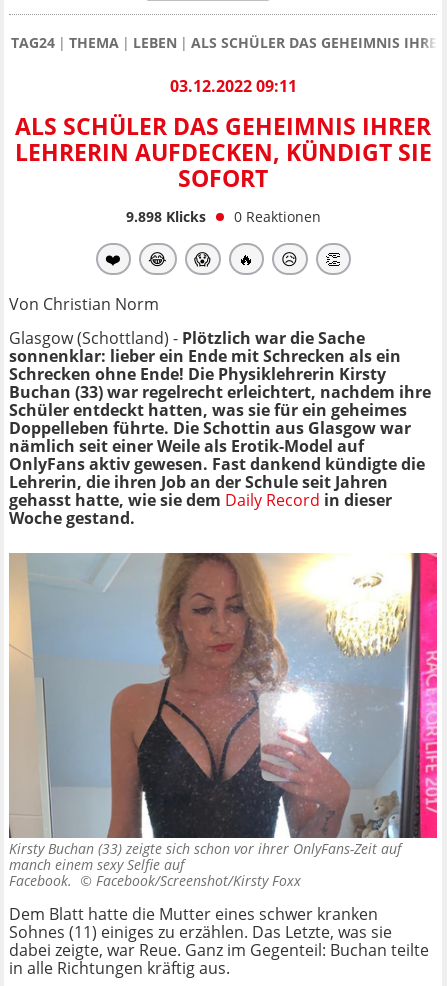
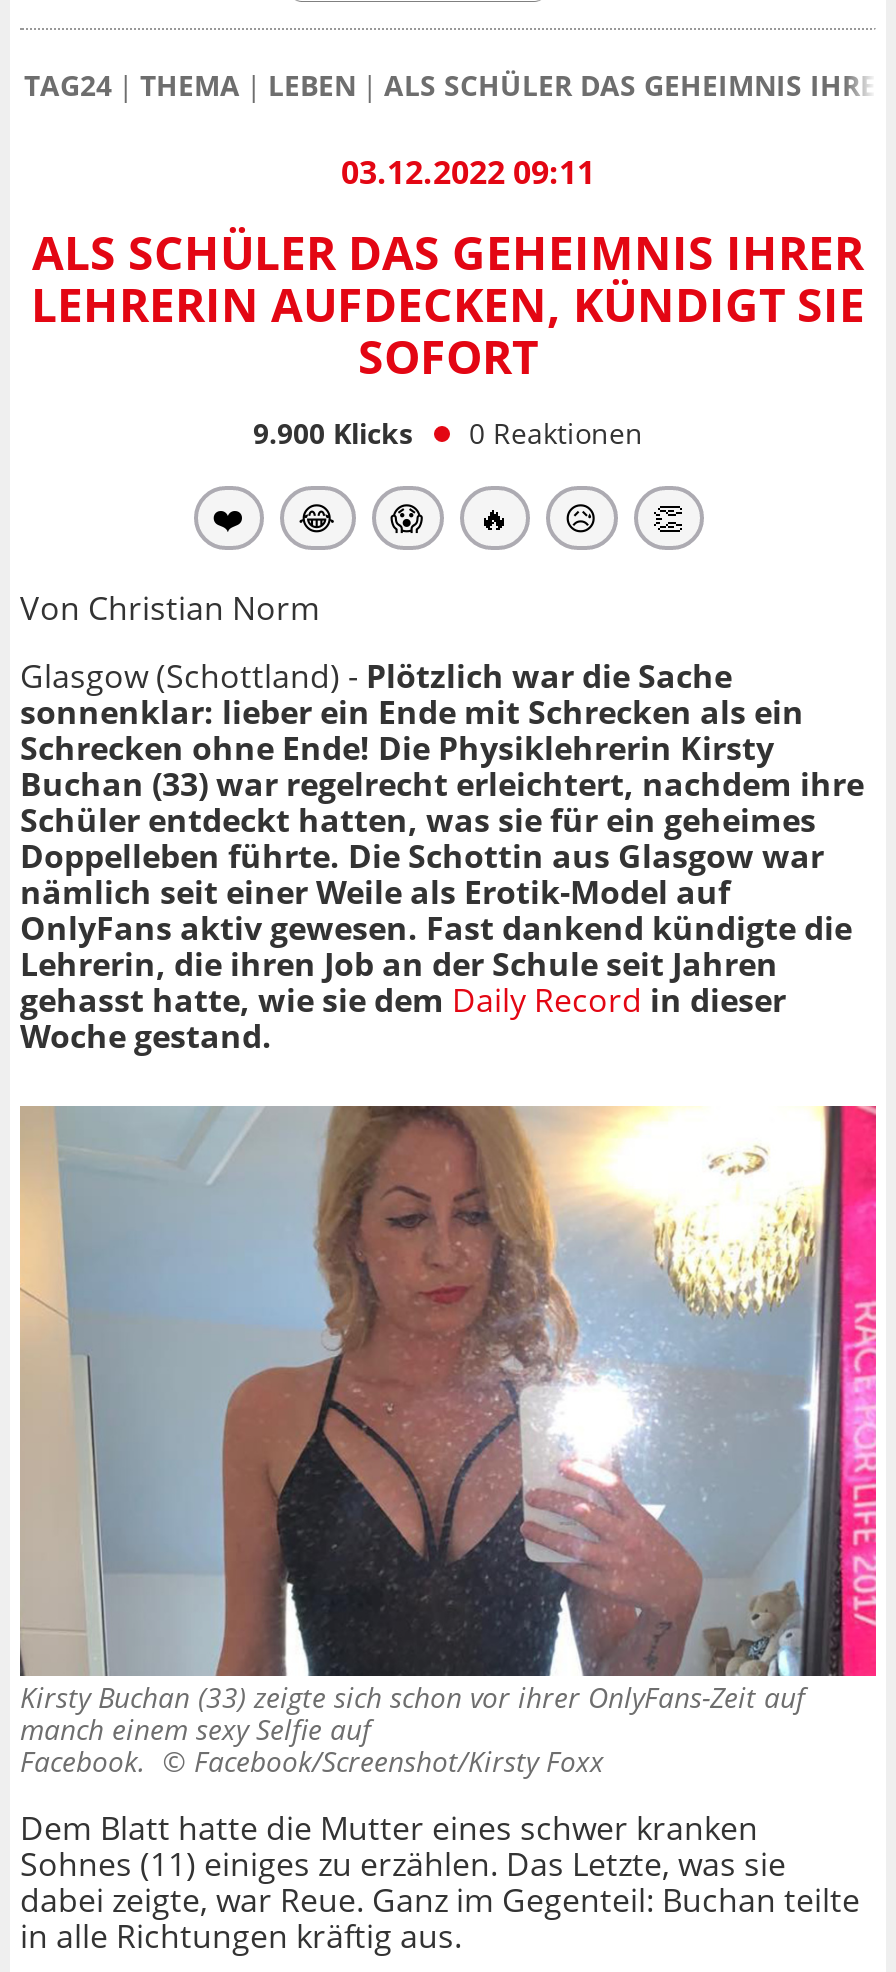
- 9.898 Klicks 0 Reaktionen
+ 9.900 Klicks 0 Reaktionen
